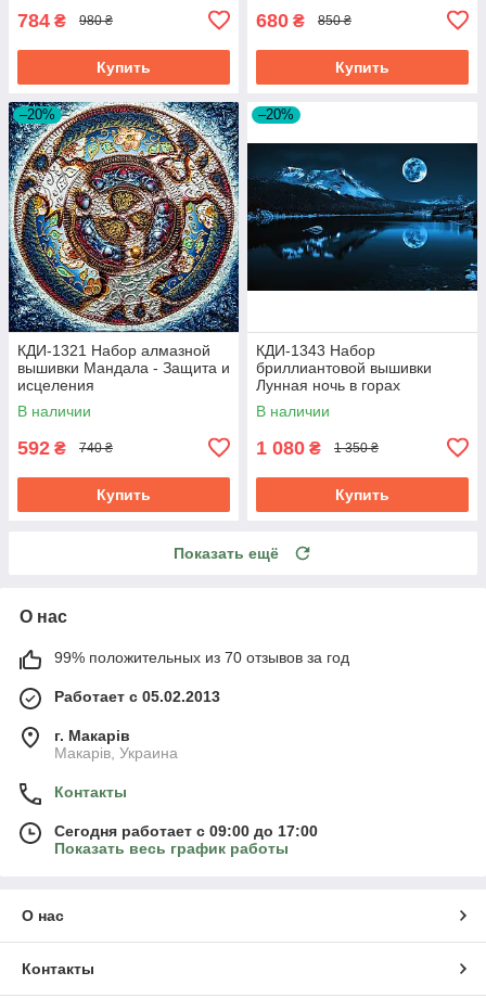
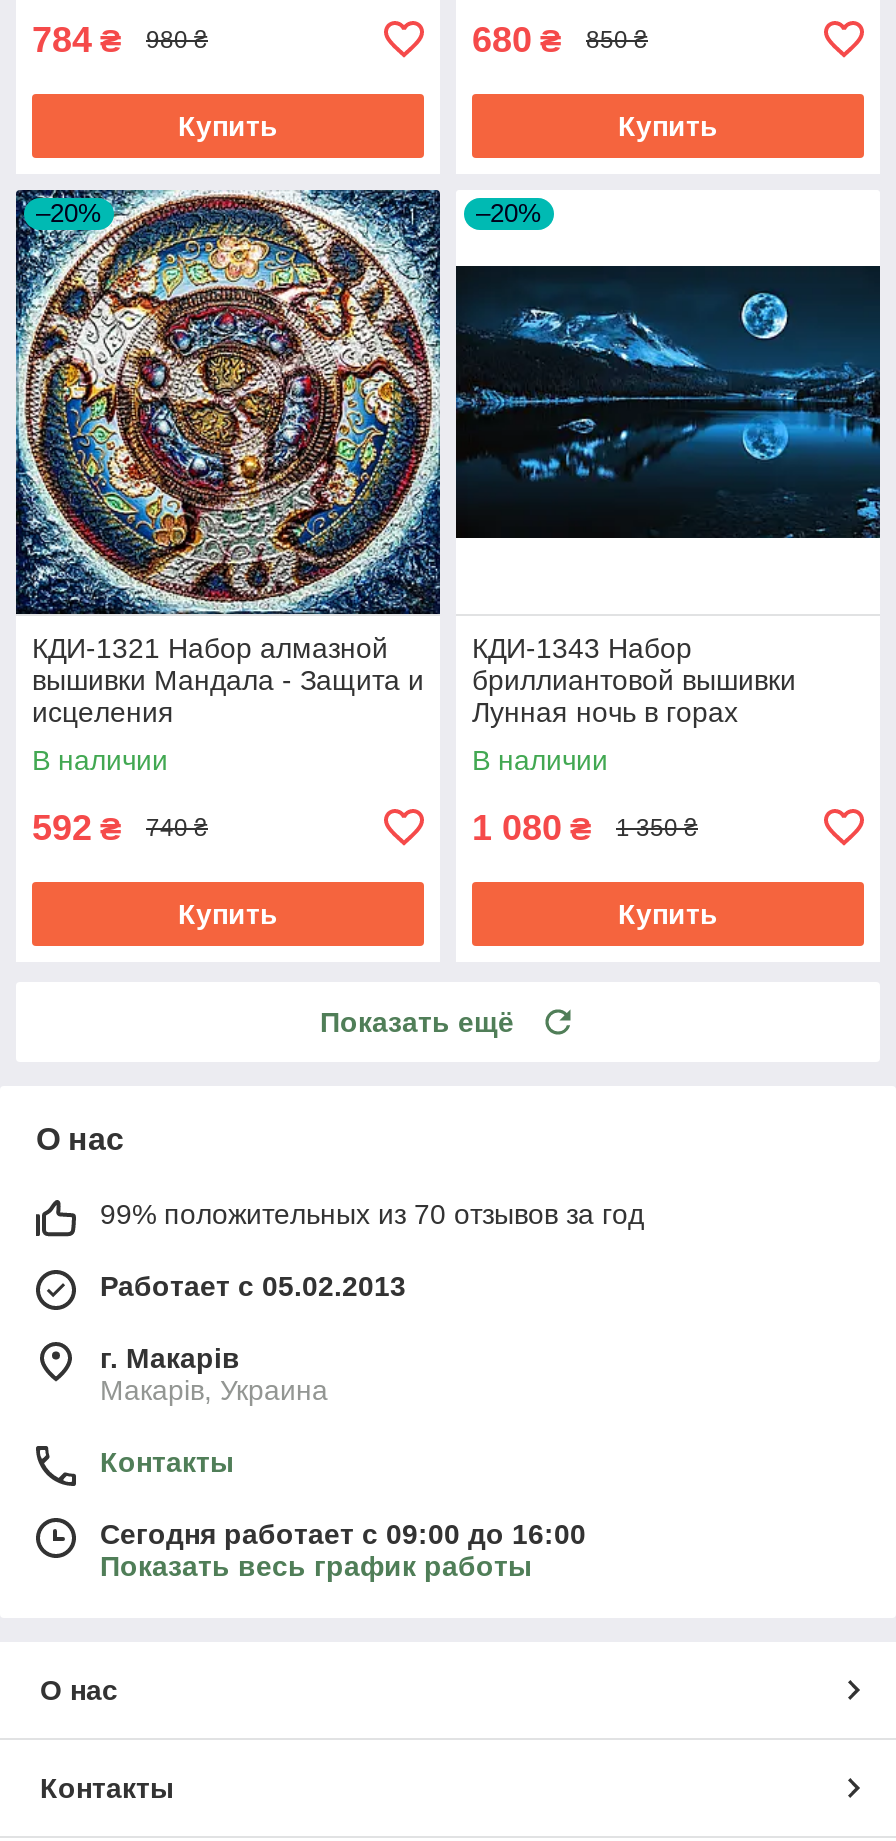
- Сегодня работает с 09:00 до 17:00
+ Сегодня работает с 09:00 до 16:00
